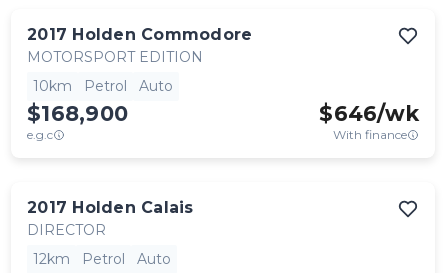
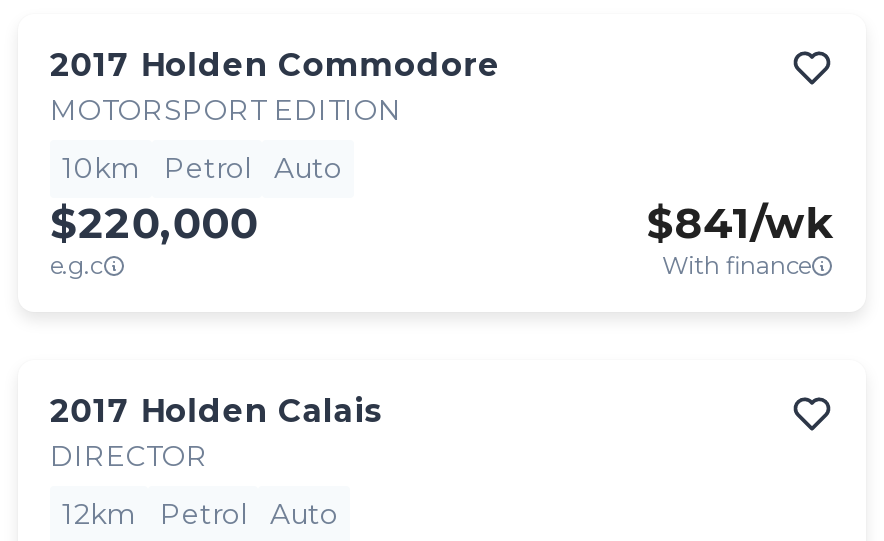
- $168,900
+ $220,000

- $646/wk
+ $841/wk
